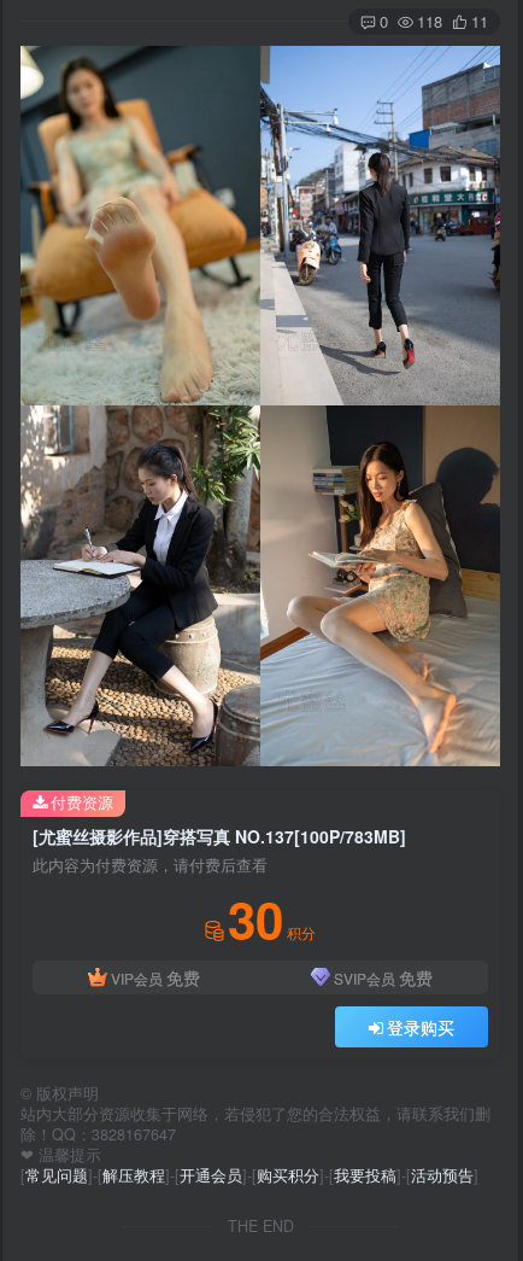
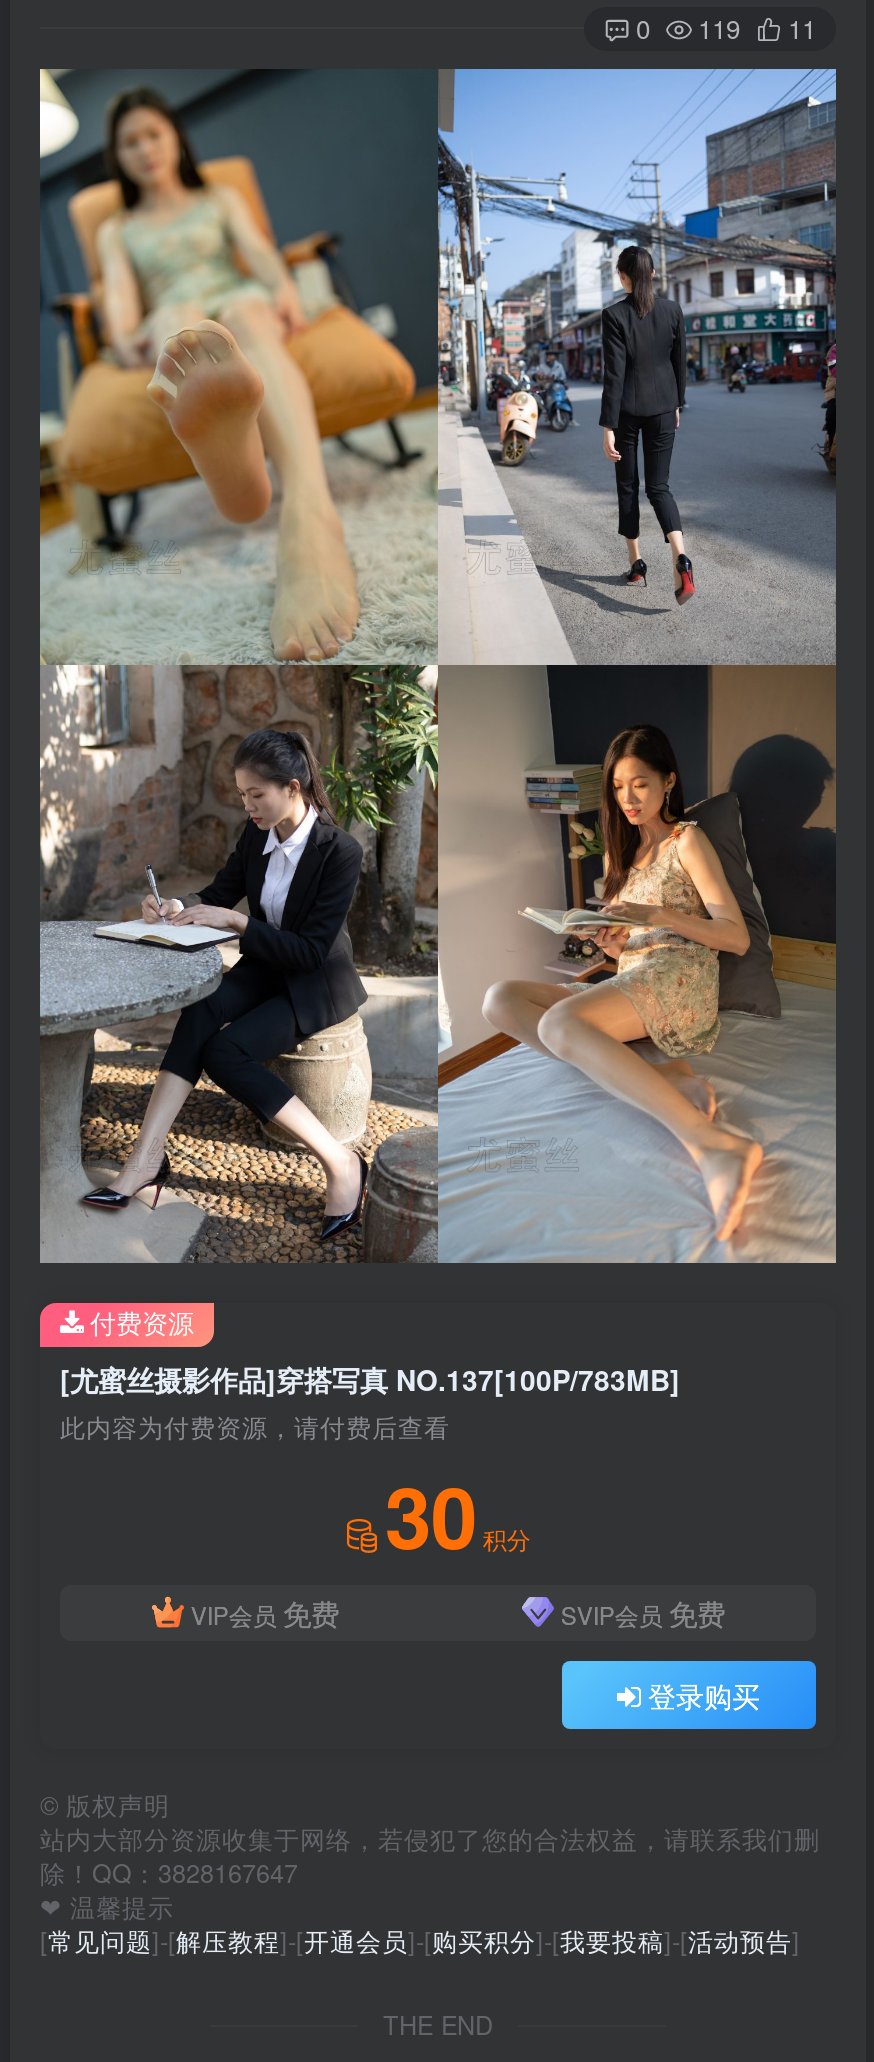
- 0 118 11
+ 0 119 11
